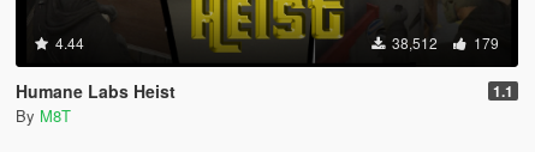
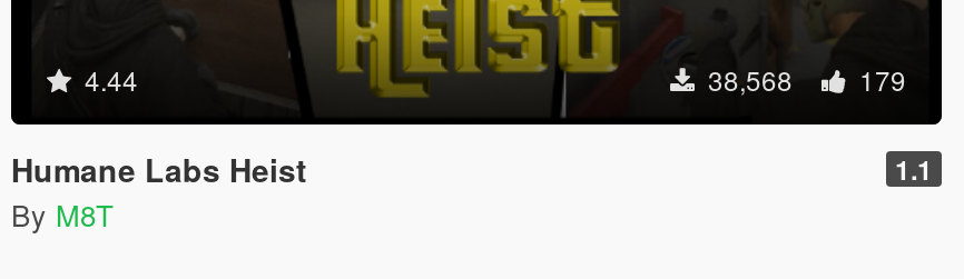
- 38,512 179
+ 38,568 179
